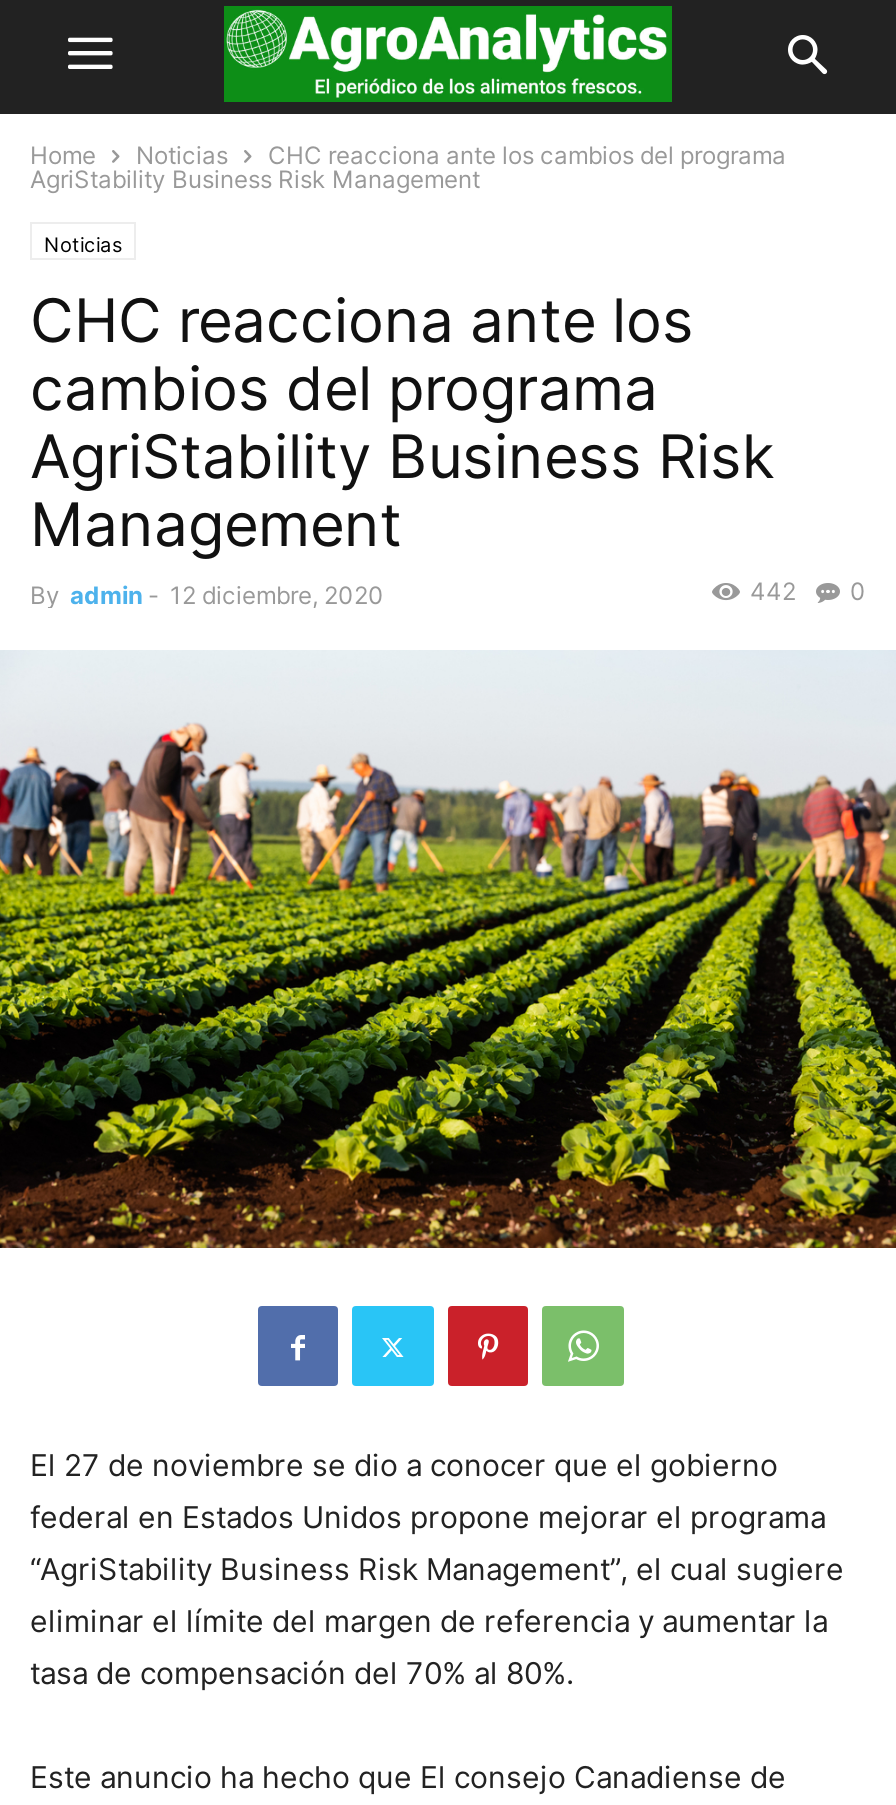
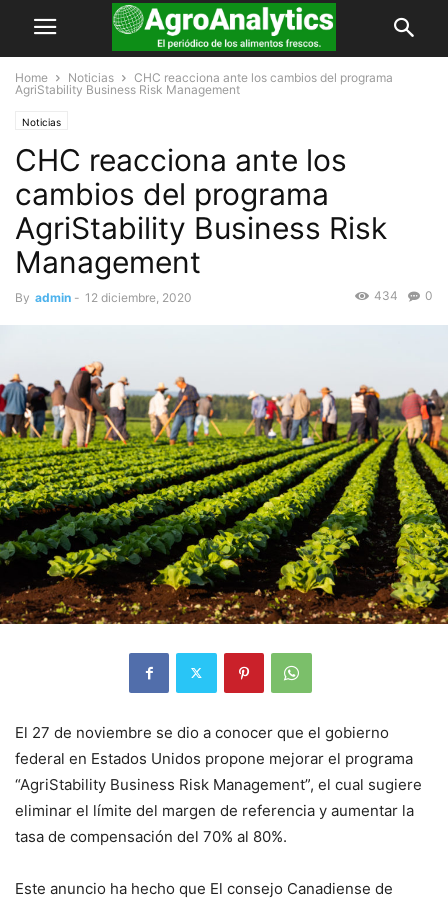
- 442 0
+ 434 0
